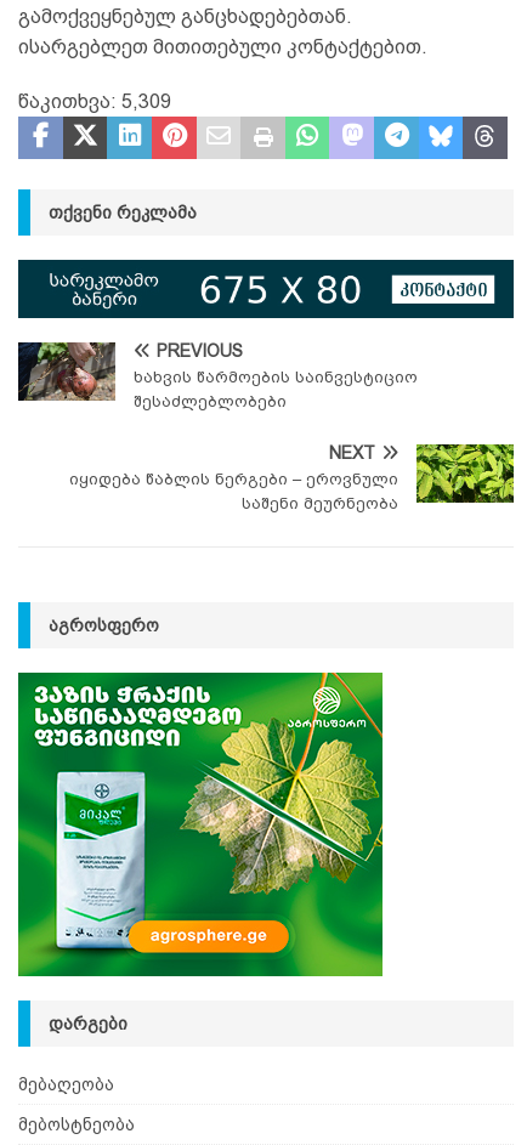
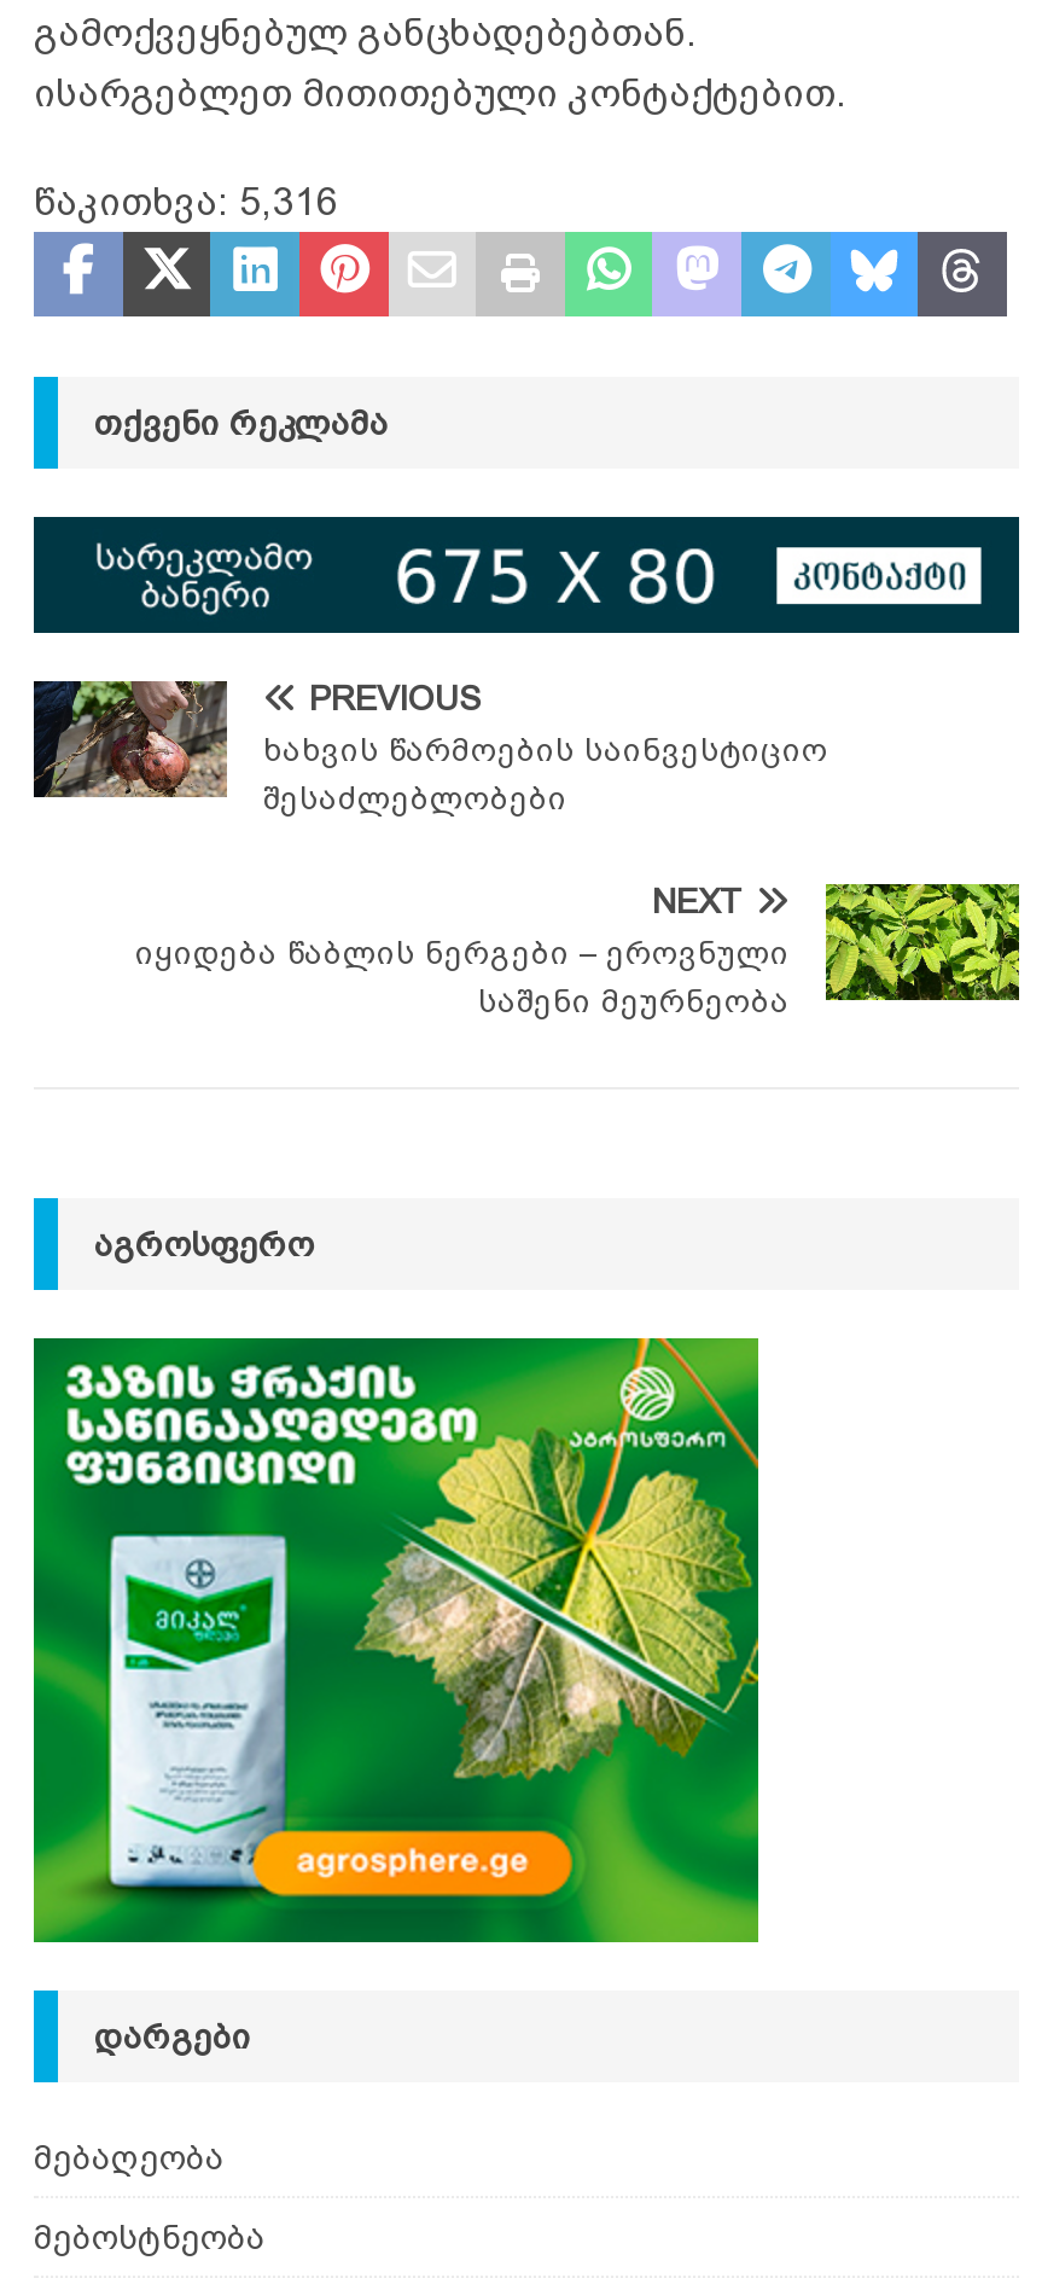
- წაკითხვა: 5,309
+ წაკითხვა: 5,316
